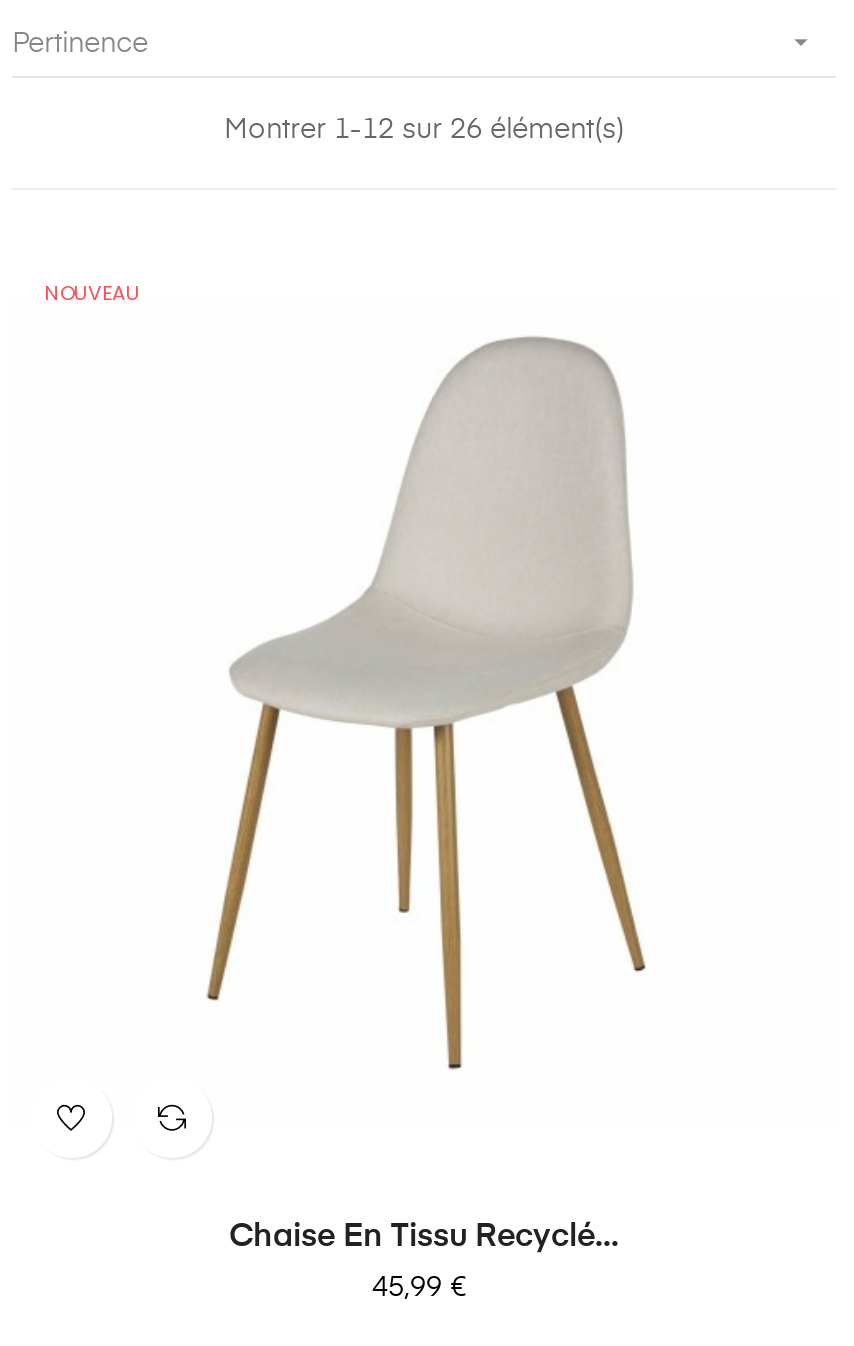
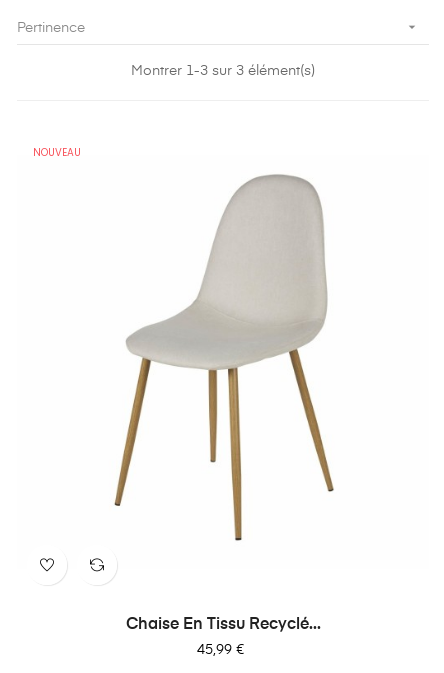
- Montrer 1-12 sur 26 élément(s)
+ Montrer 1-3 sur 3 élément(s)
